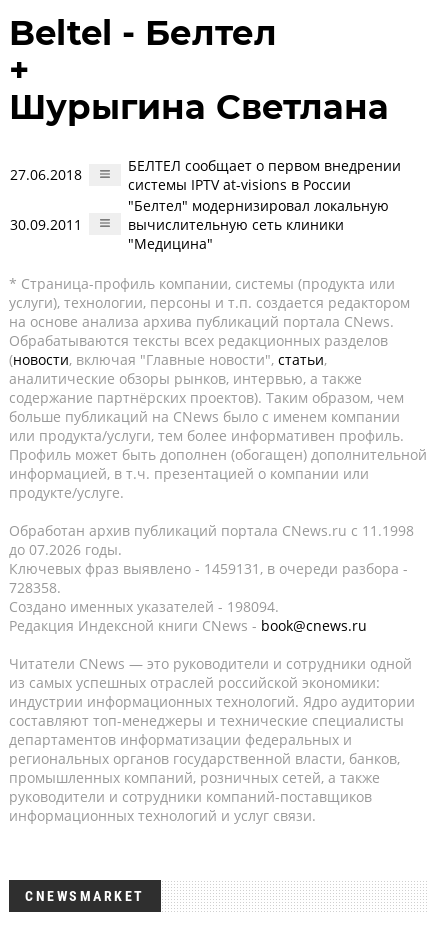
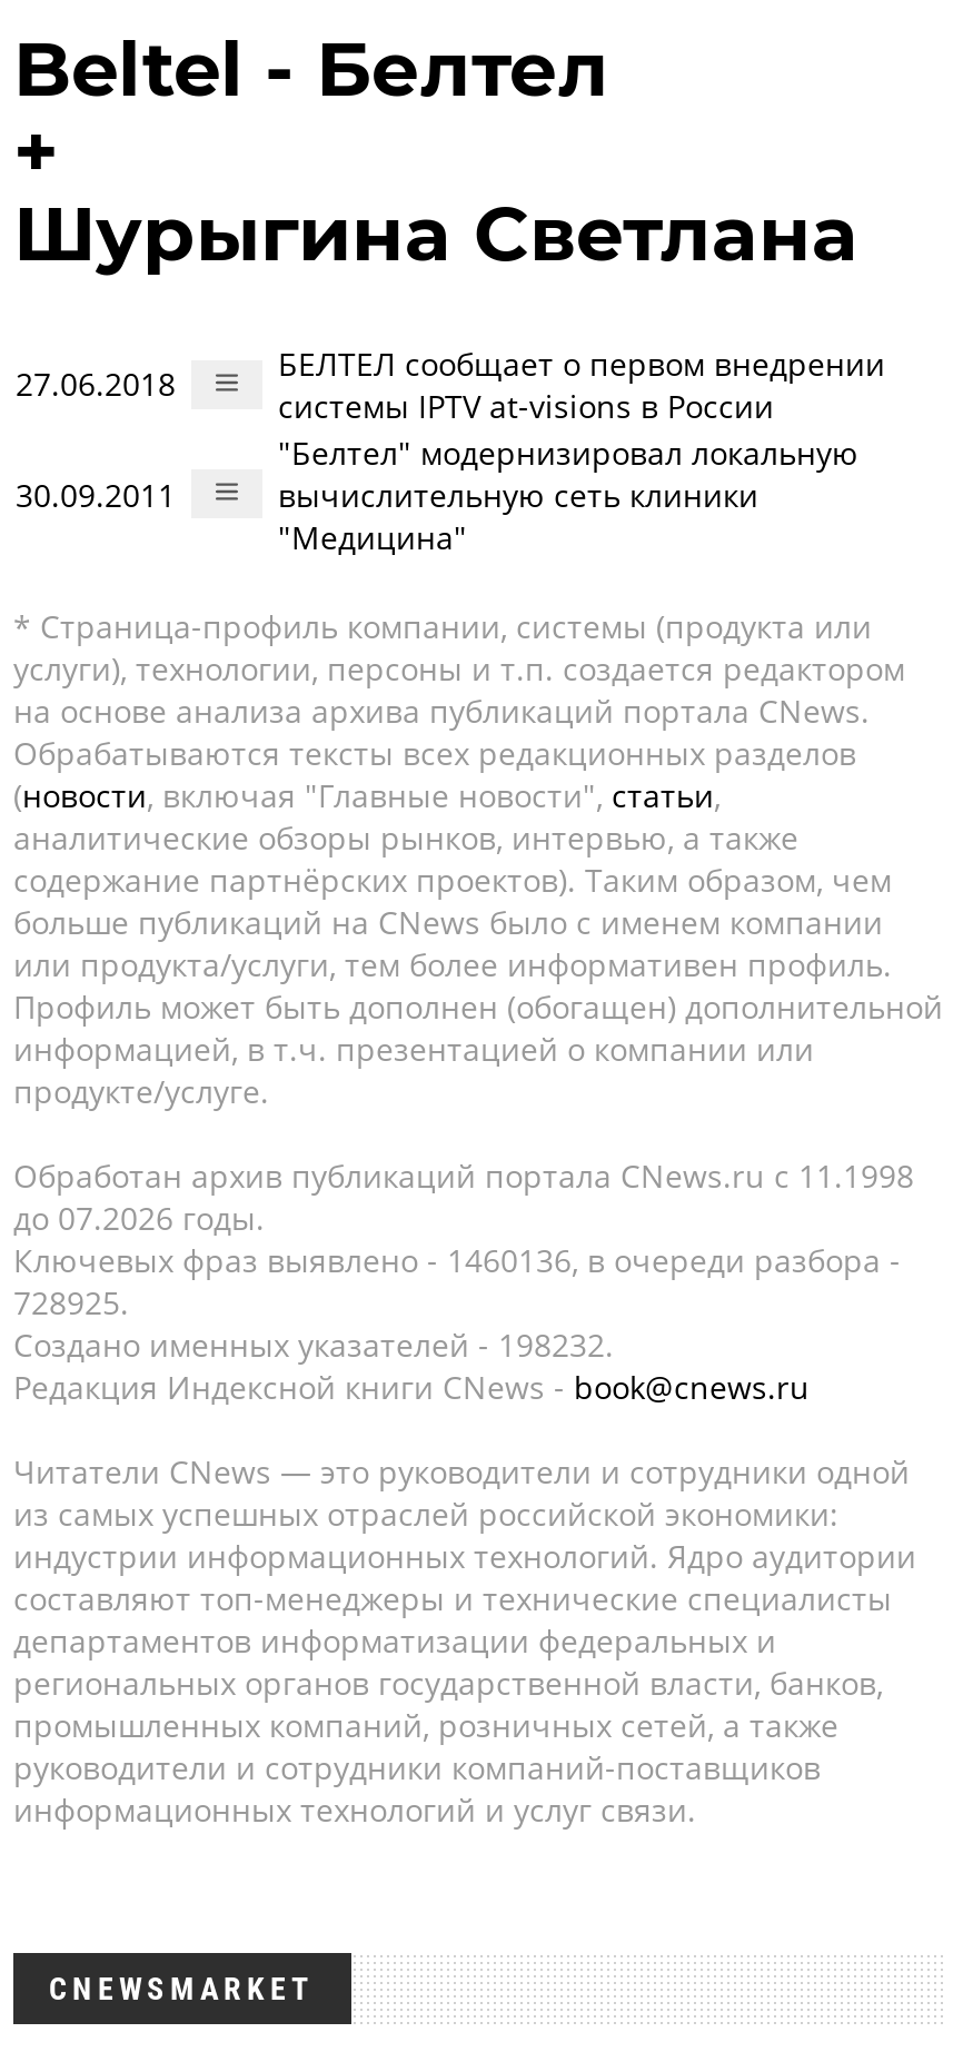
- Ключевых фраз выявлено - 1459131, в очереди разбора -
+ Ключевых фраз выявлено - 1460136, в очереди разбора -

- 728358.
+ 728925.

- Создано именных указателей - 198094.
+ Создано именных указателей - 198232.
